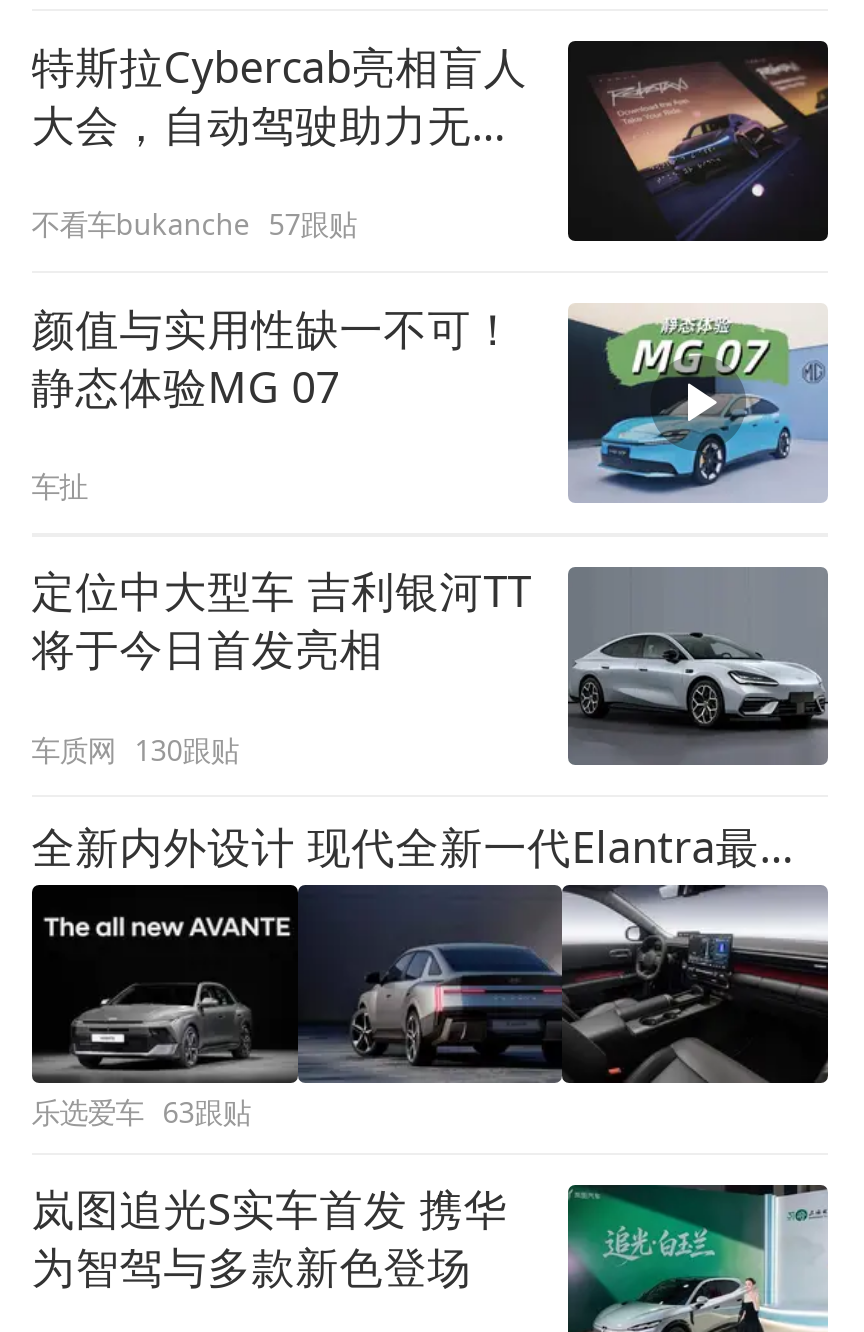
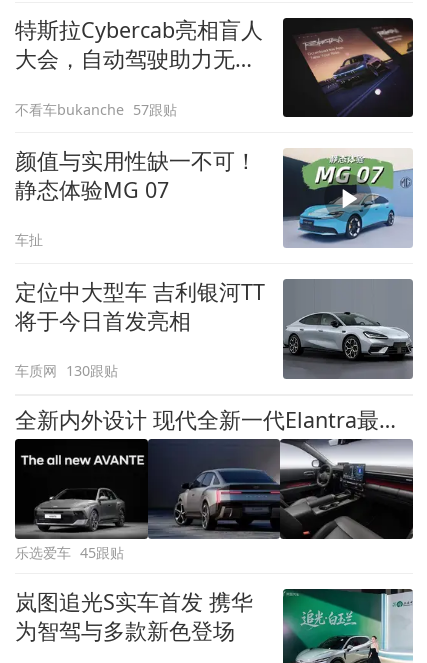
- 乐选爱车 63跟贴
+ 乐选爱车 45跟贴
